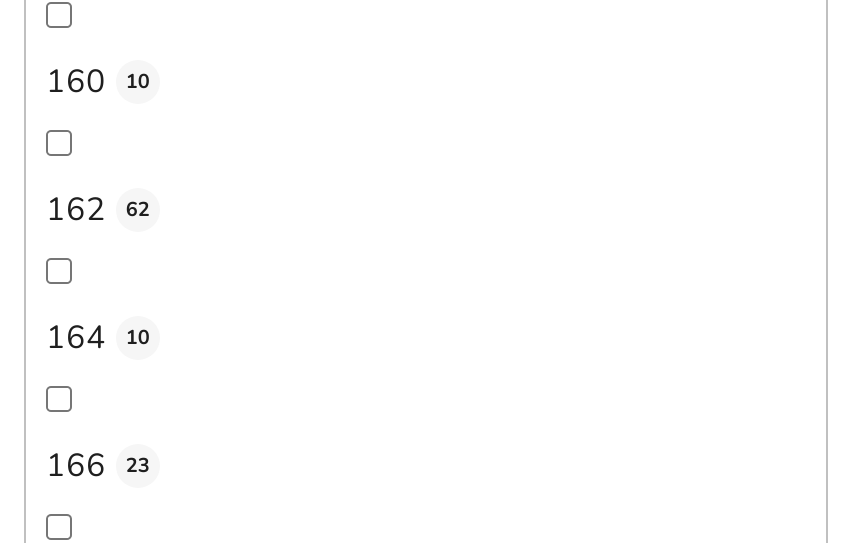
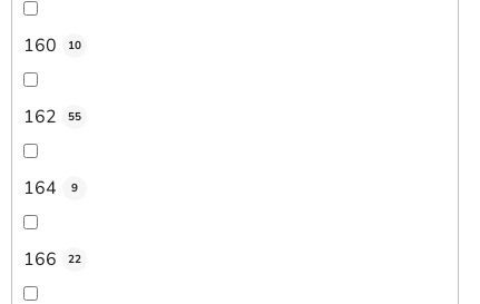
- 162 62
+ 162 55

- 164 10
+ 164 9

- 166 23
+ 166 22
